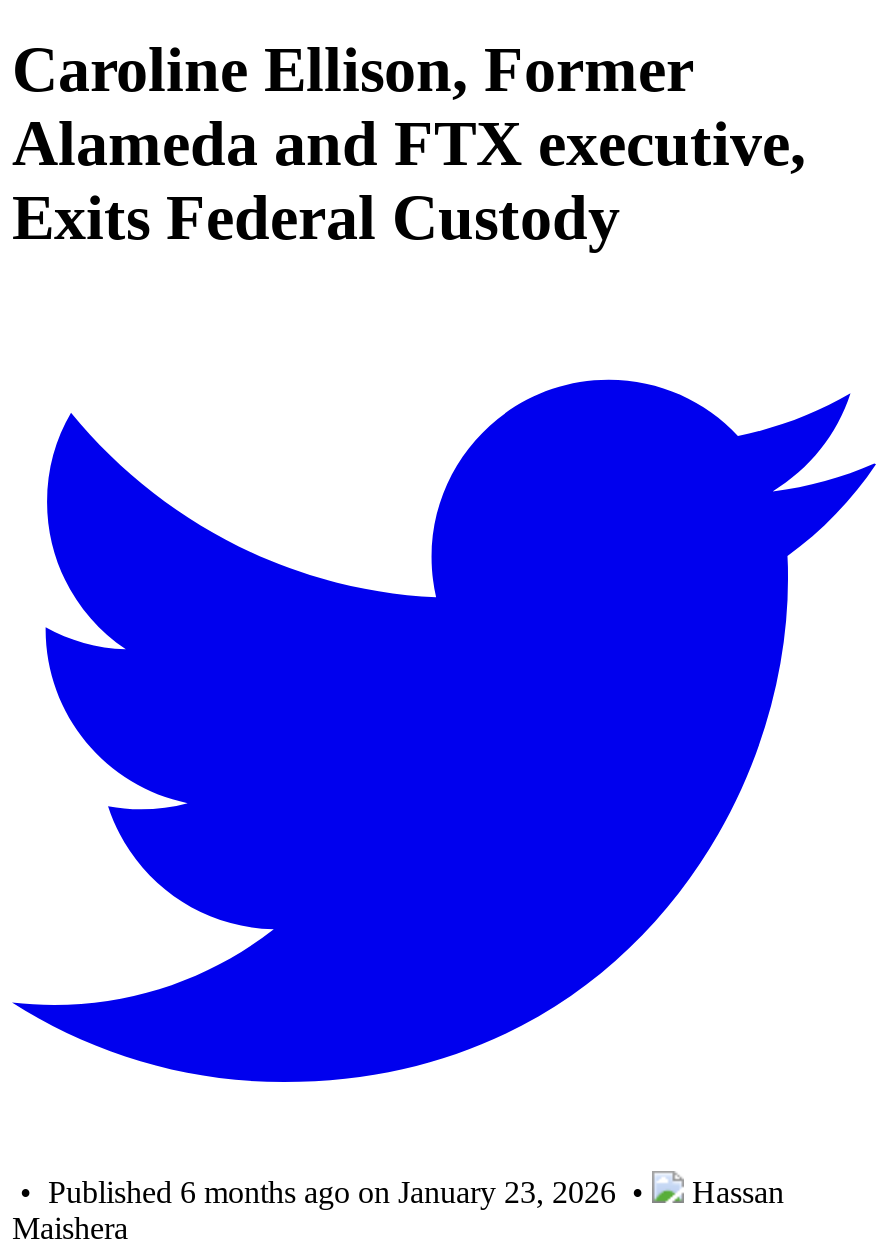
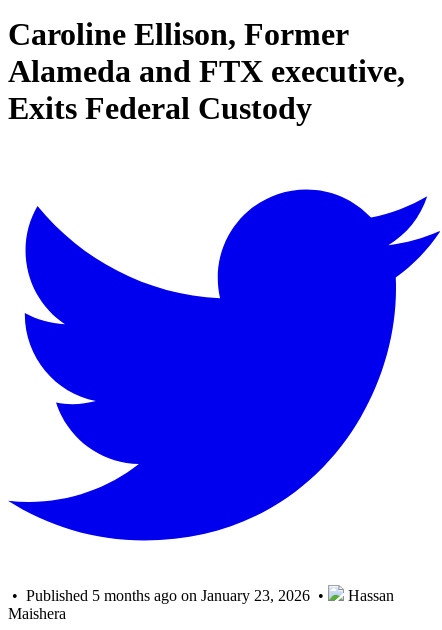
- • Published 6 months ago on January 23, 2026 •
+ • Published 5 months ago on January 23, 2026 •
